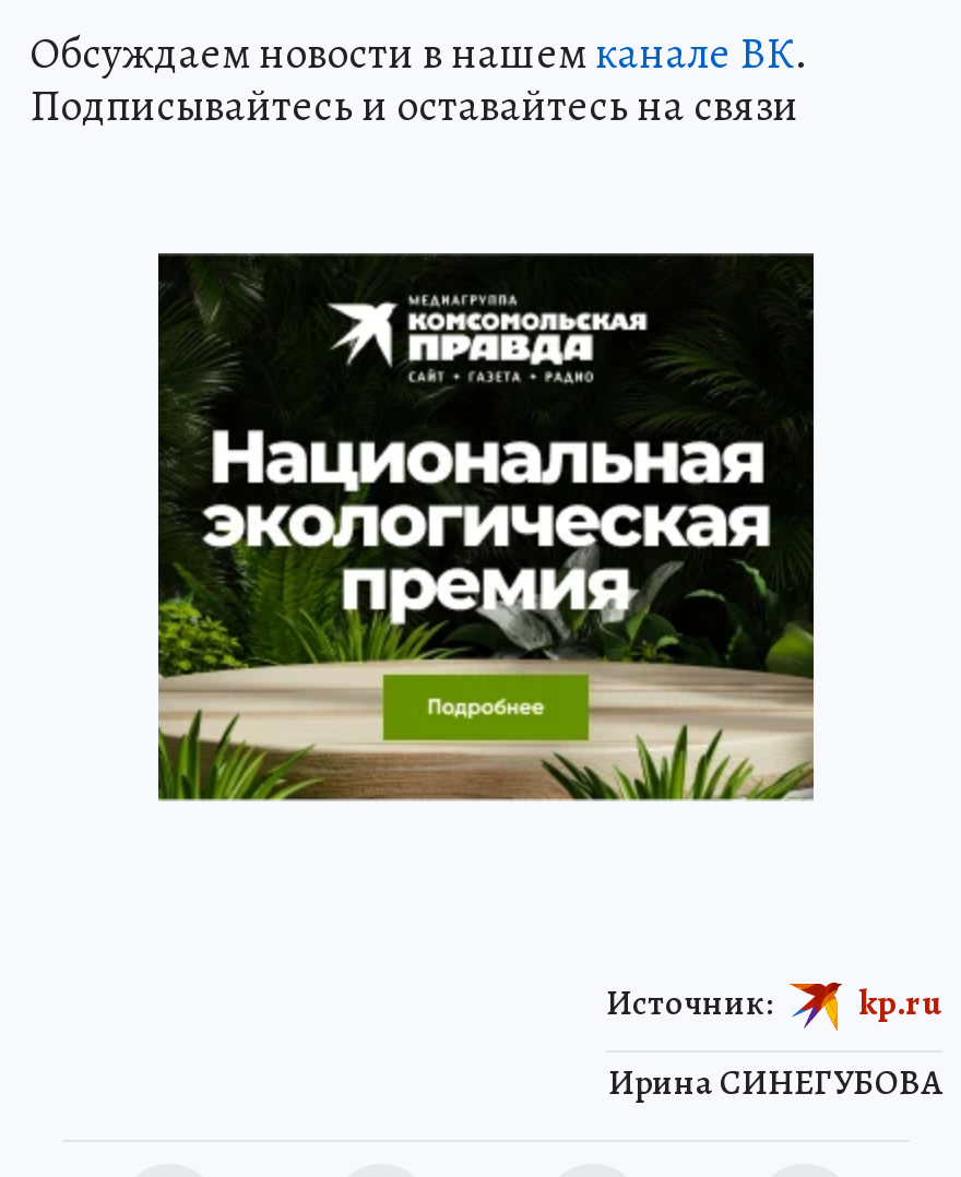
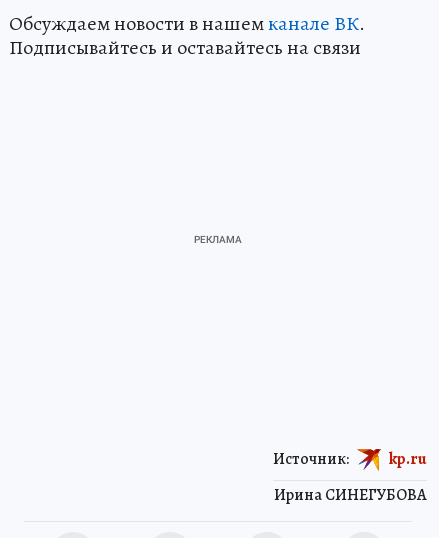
- [image]
